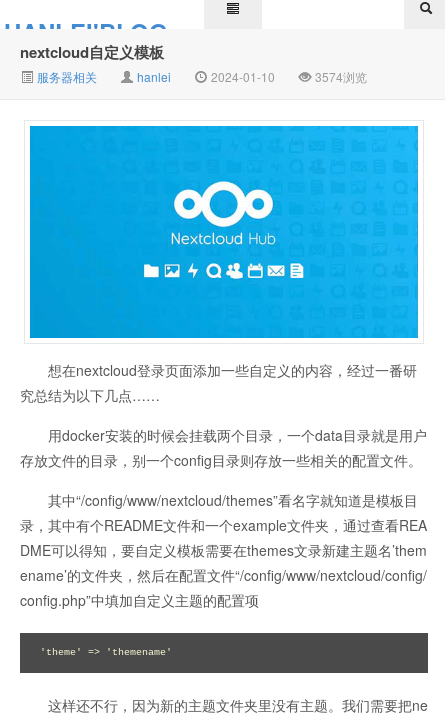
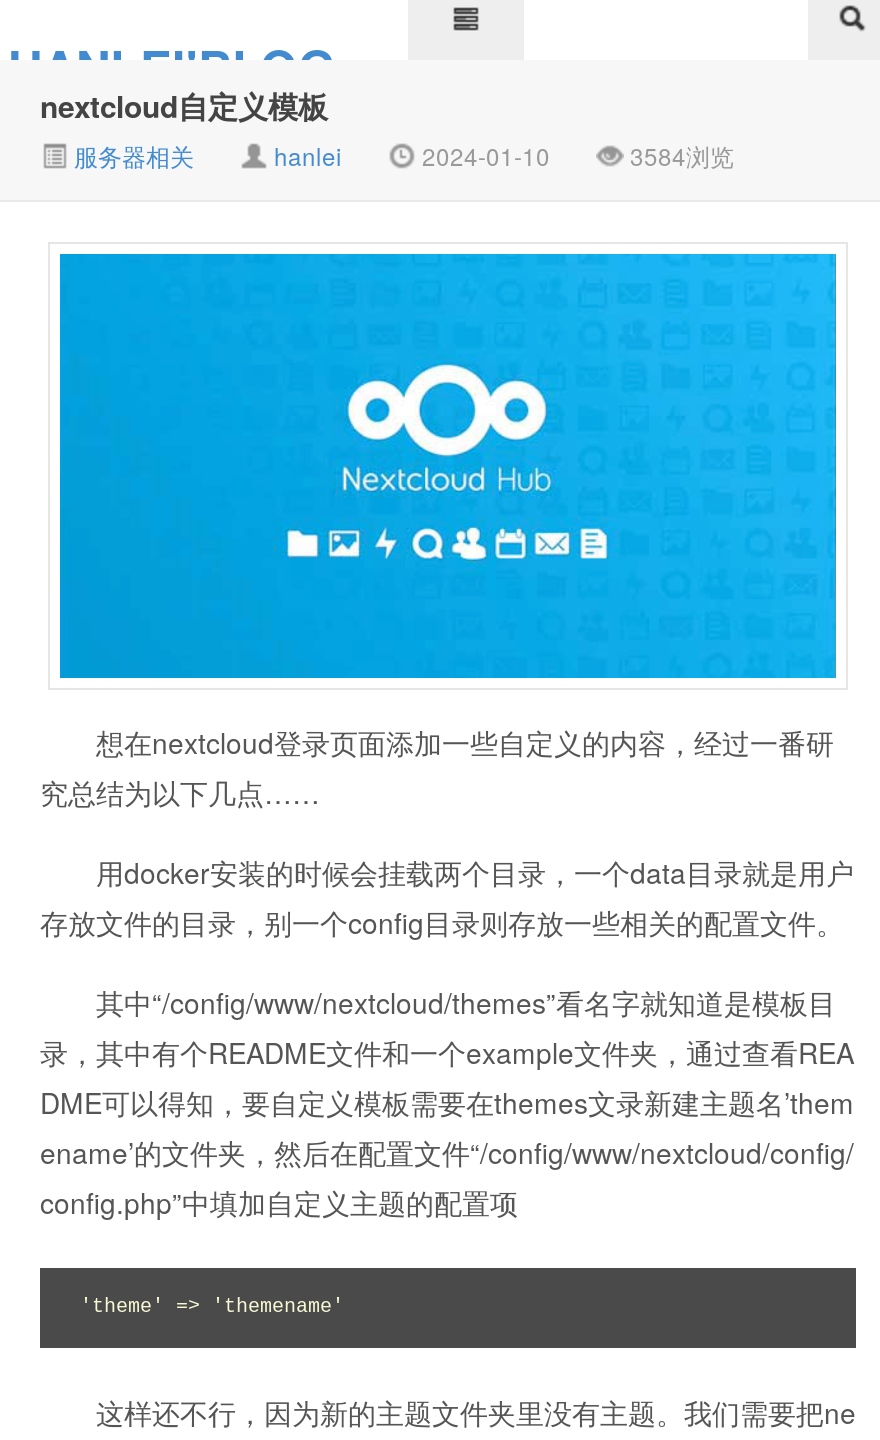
- 3574浏览
+ 3584浏览
